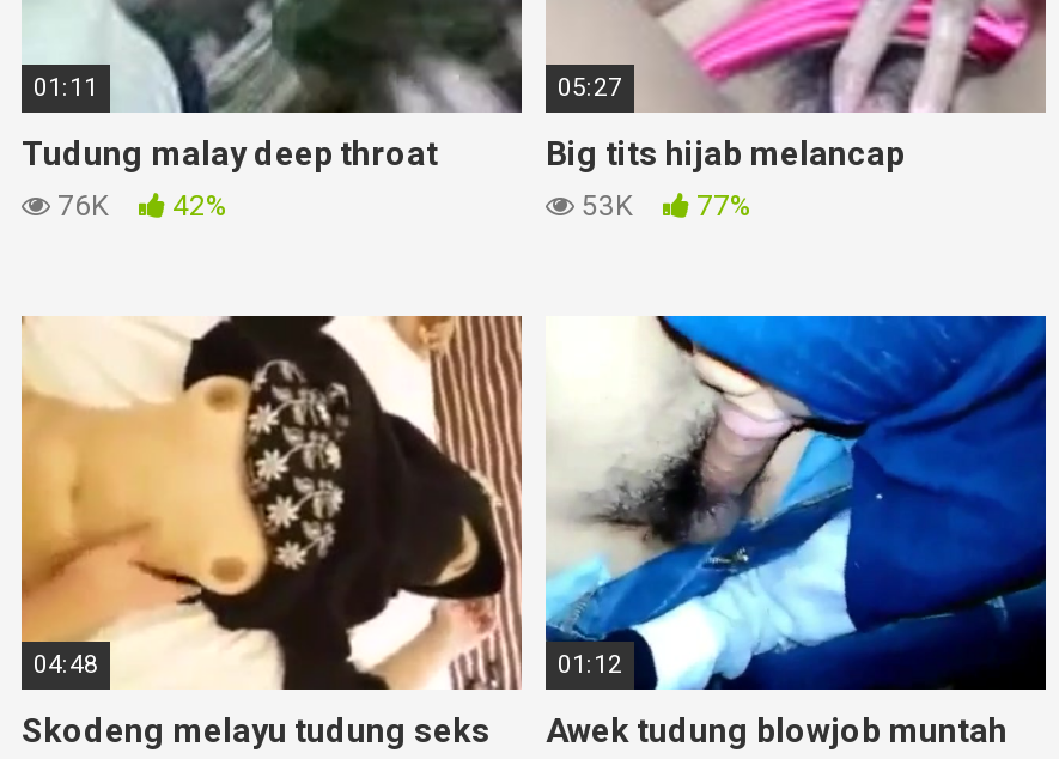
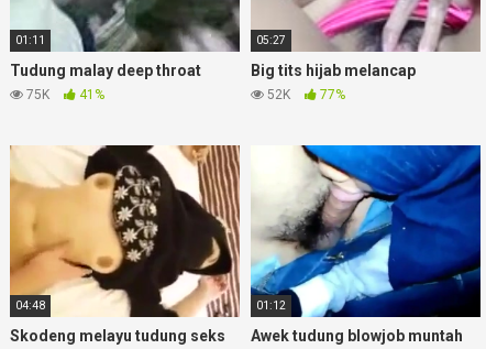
- 76K
- 42%
+ 75K
+ 41%

- 53K 77%
+ 52K 77%
